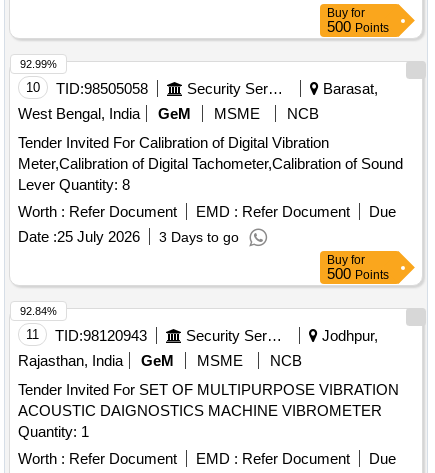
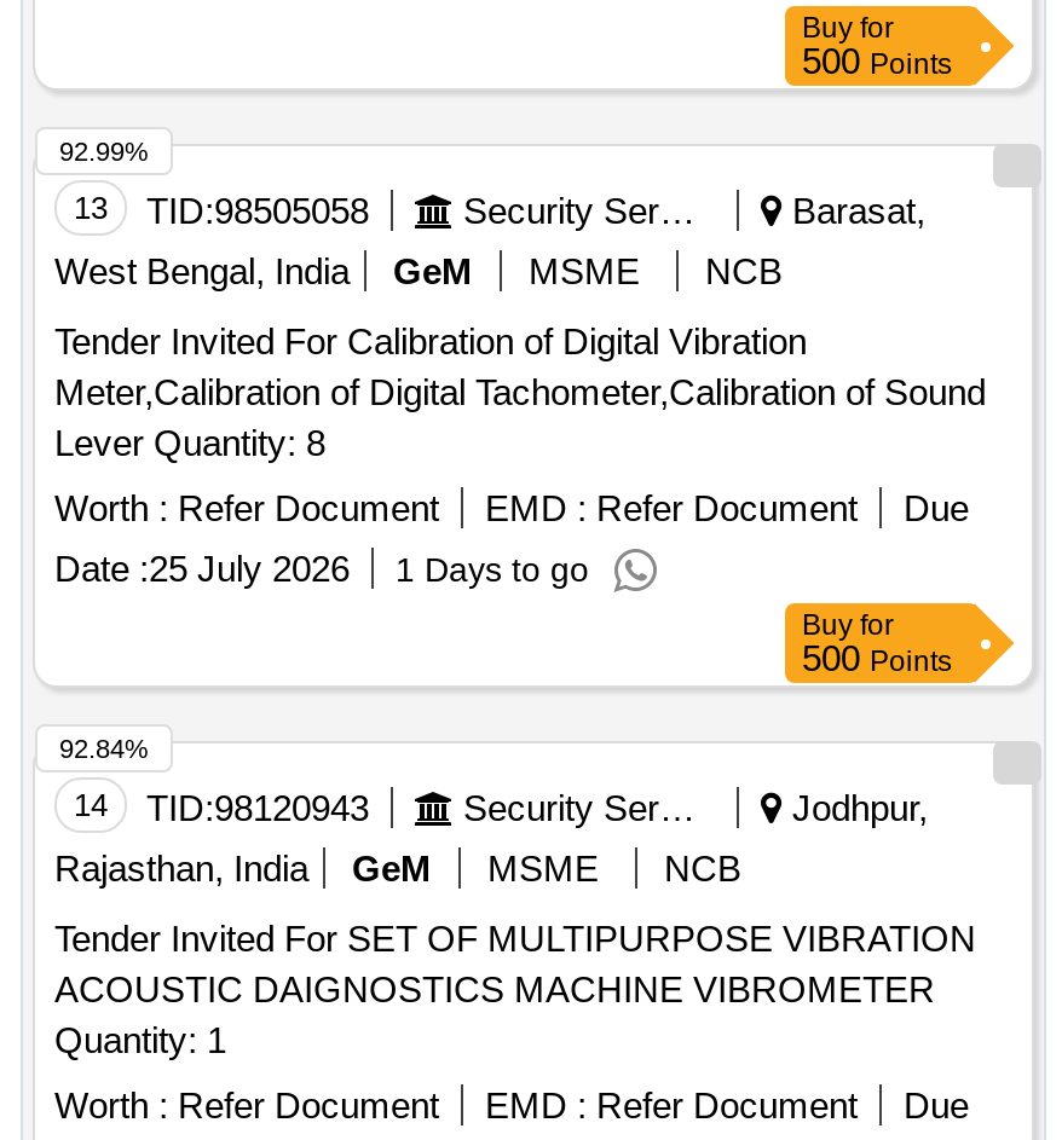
- 10 TID:98505058
+ 13 TID:98505058

- Date : 25 July 2026 3 Days to go
+ Date : 25 July 2026 1 Days to go

- 11 TID:98120943
+ 14 TID:98120943
